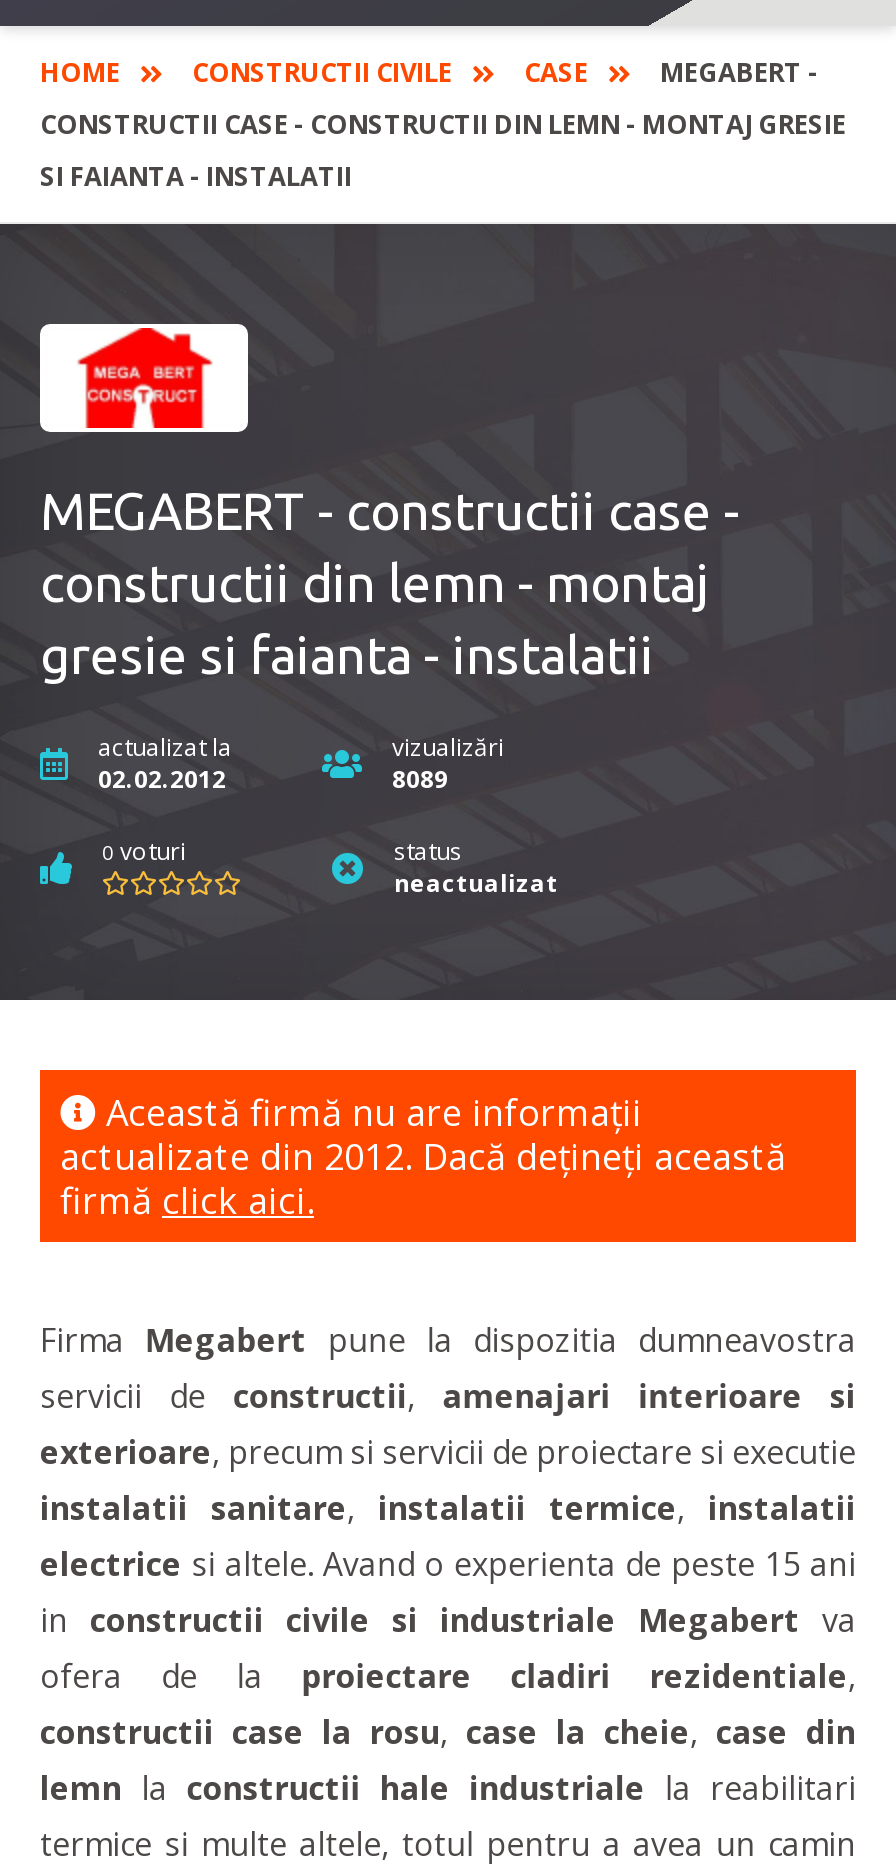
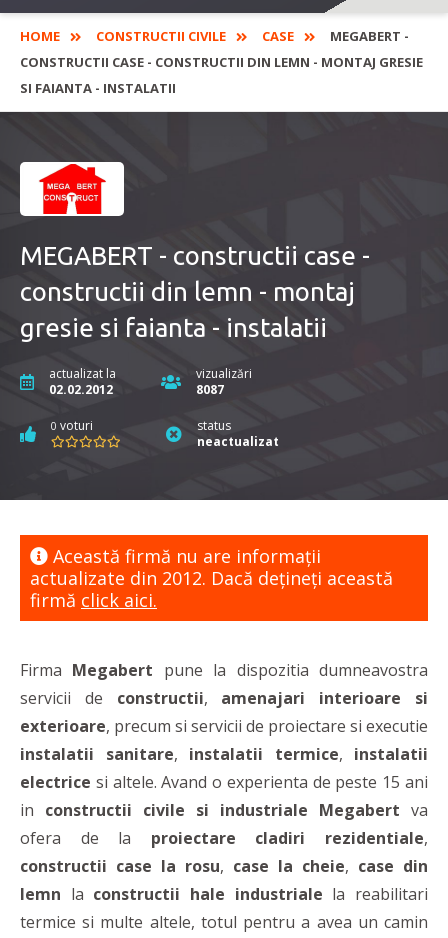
- 8089
+ 8087
